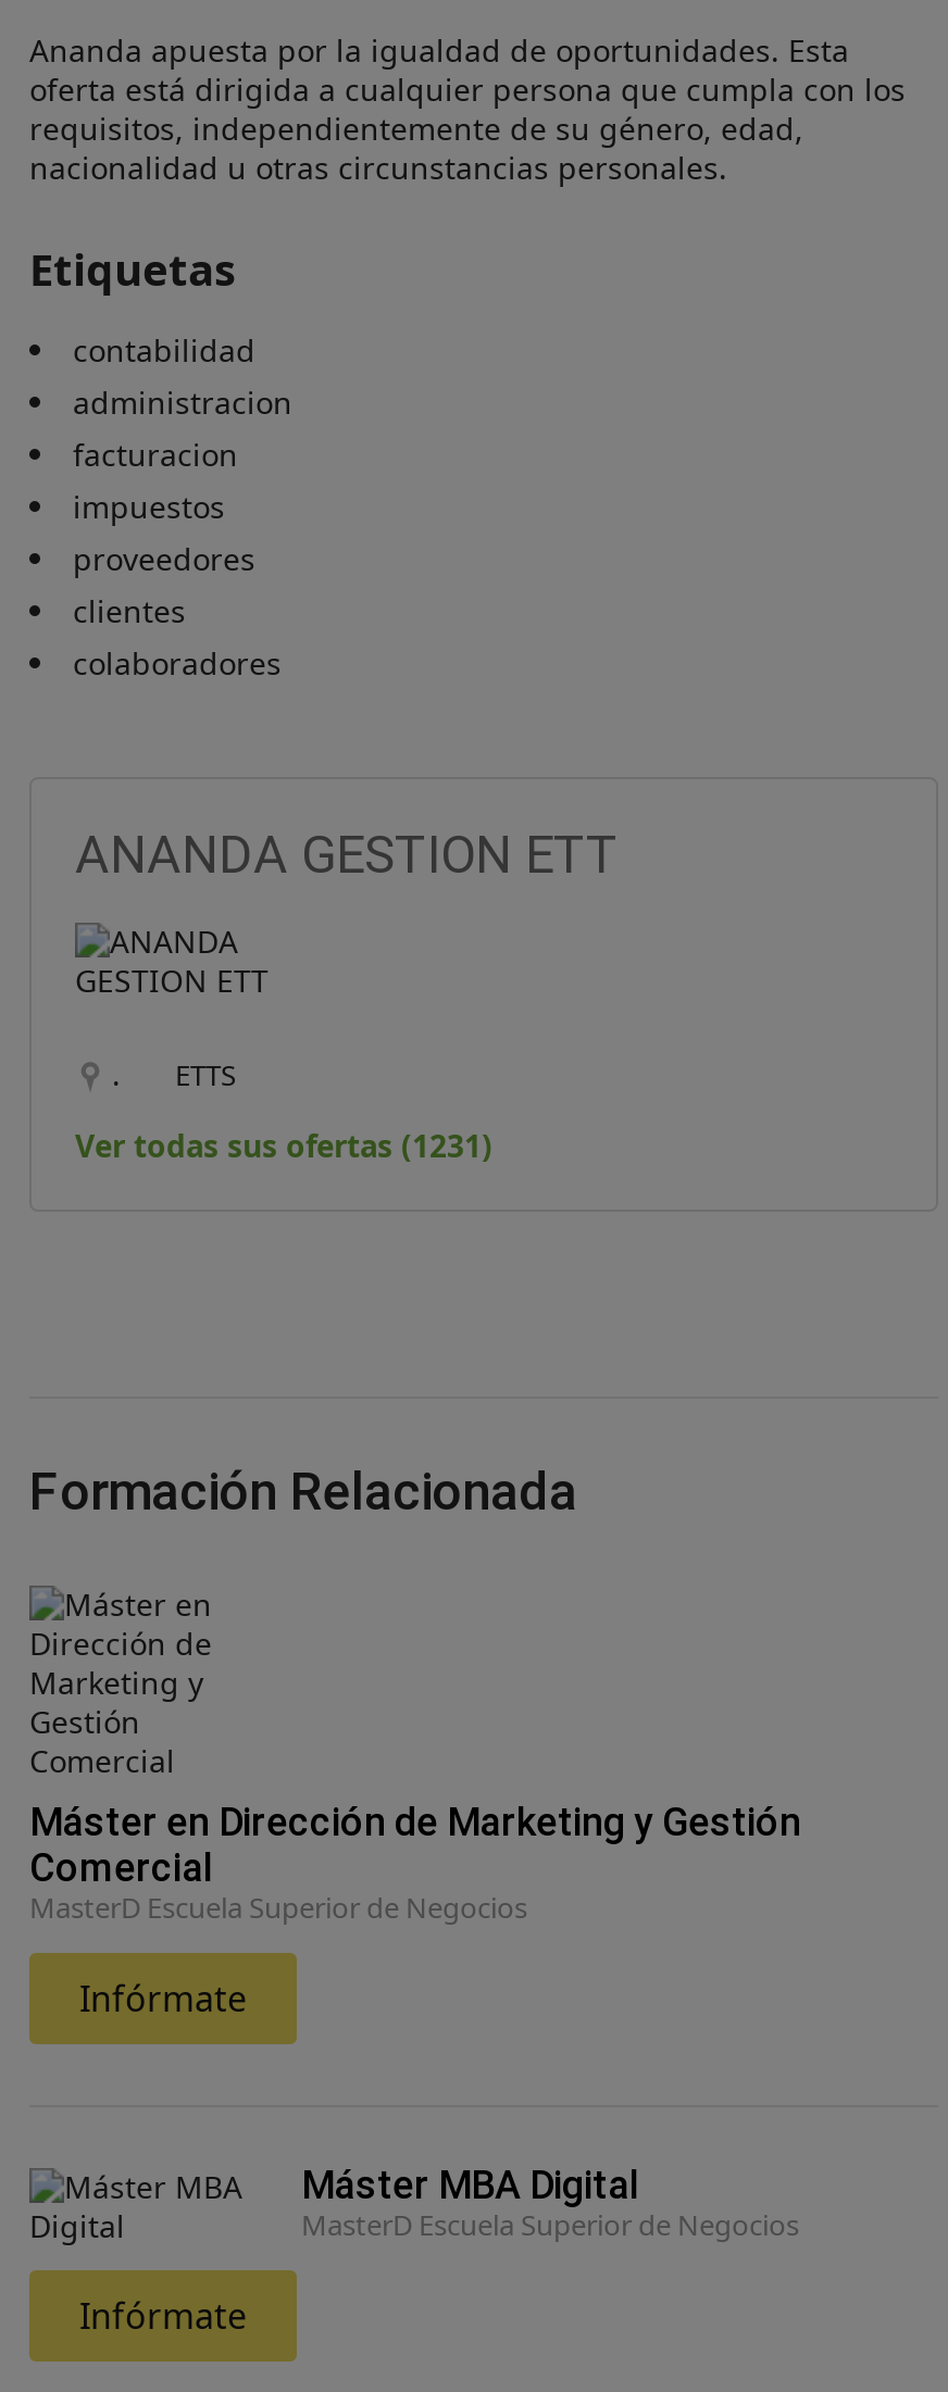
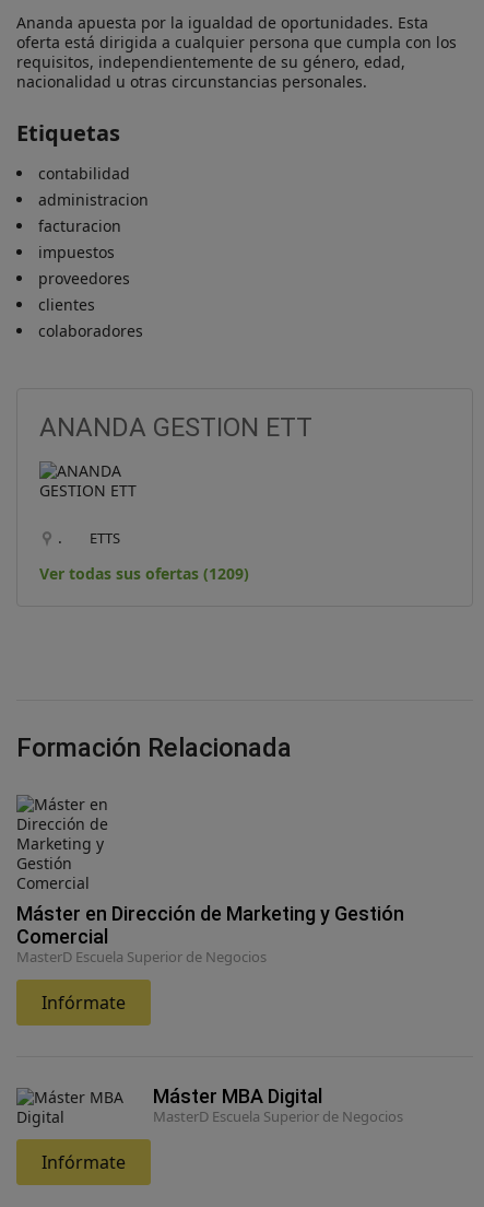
- Ver todas sus ofertas (1231)
+ Ver todas sus ofertas (1209)
